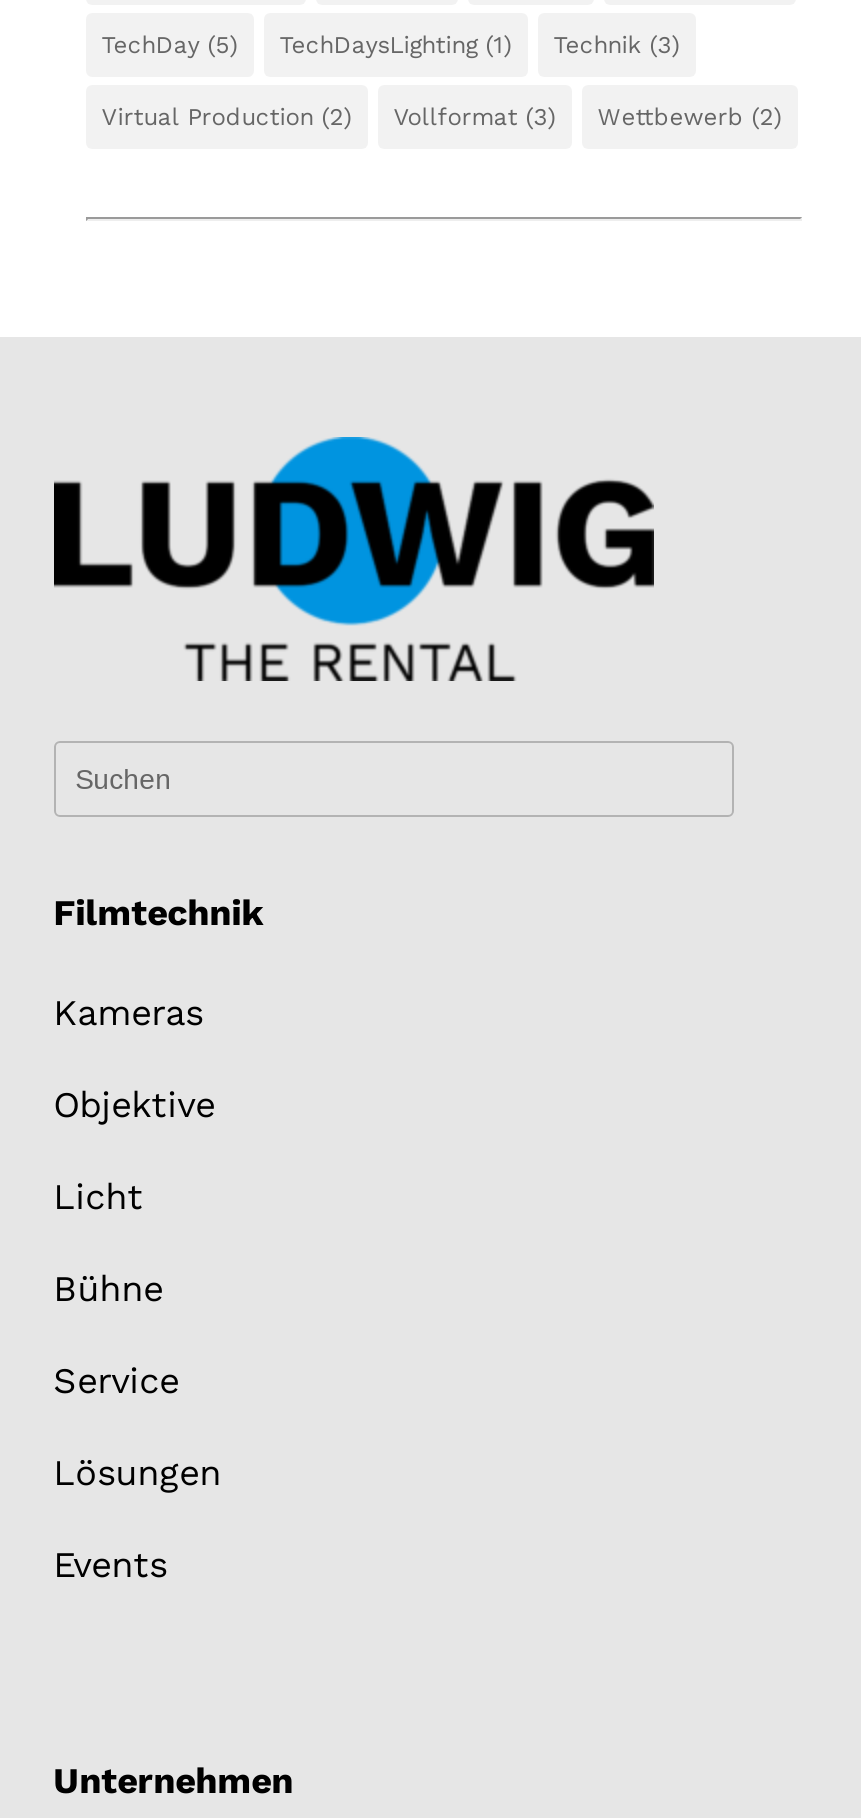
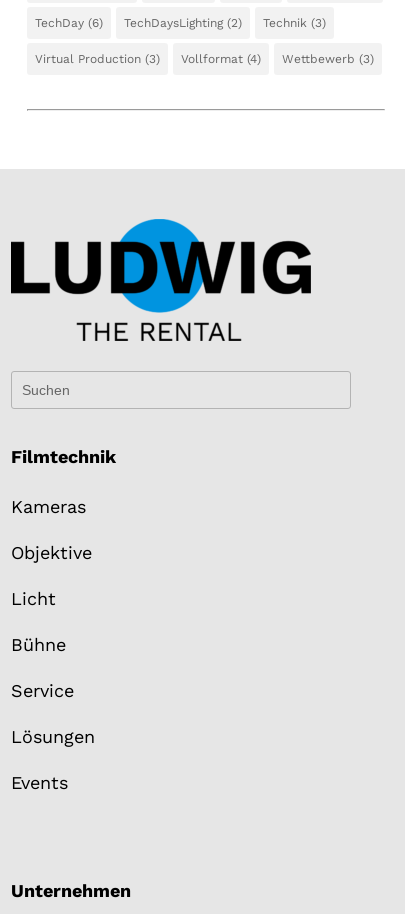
- TechDay (5)
+ TechDay (6)

- TechDaysLighting (1)
+ TechDaysLighting (2)

- Virtual Production (2)
+ Virtual Production (3)

- Vollformat (3)
+ Vollformat (4)

- Wettbewerb (2)
+ Wettbewerb (3)
